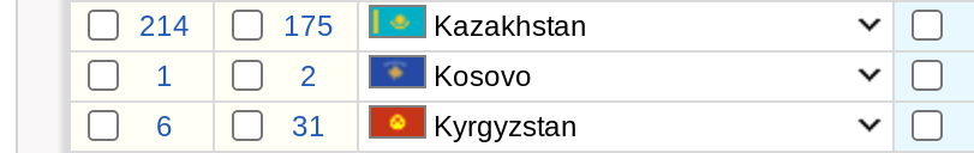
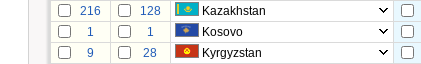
- 214
+ 216

- 175
+ 128

- 2
+ 1

- 6
+ 9

- 31
+ 28
